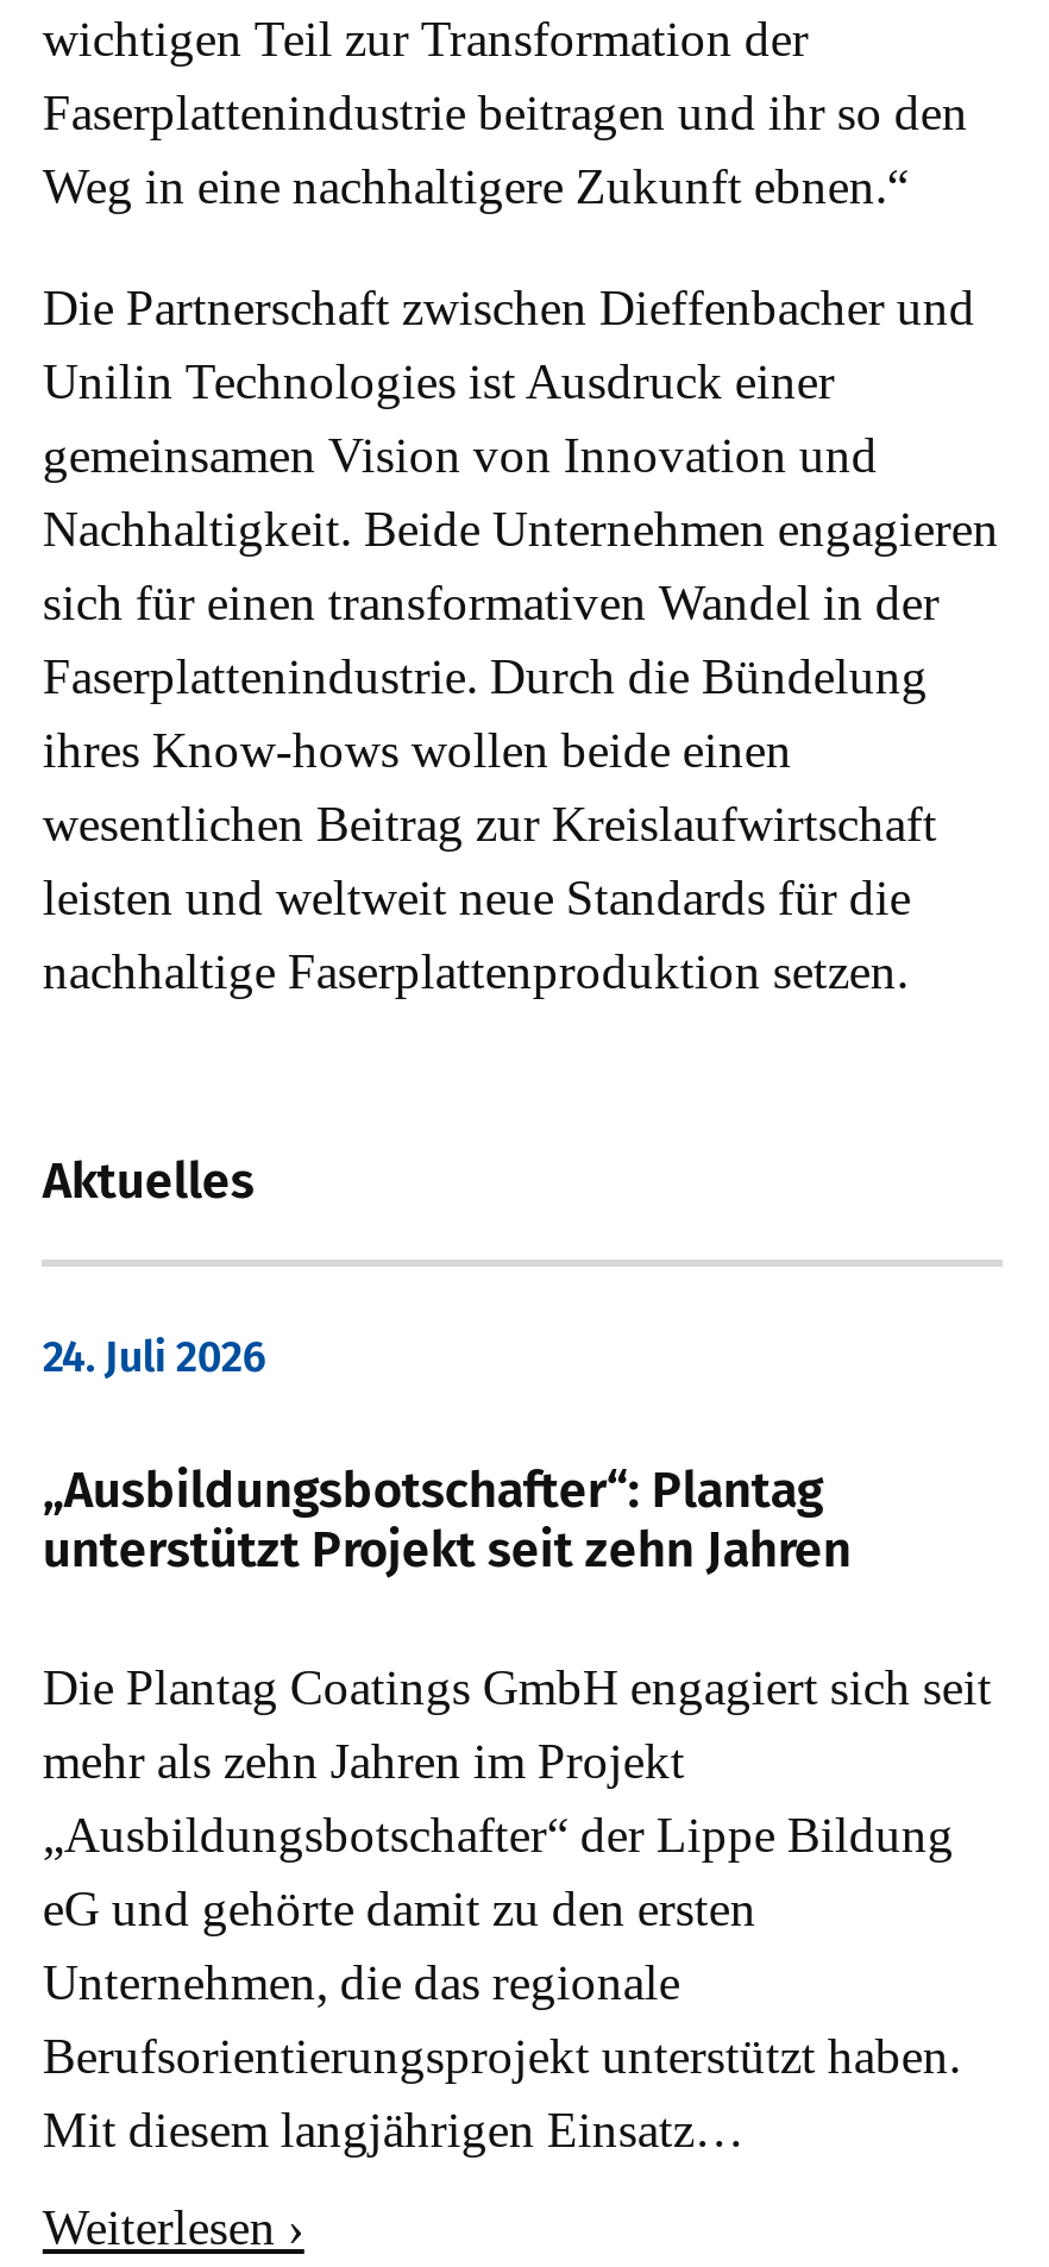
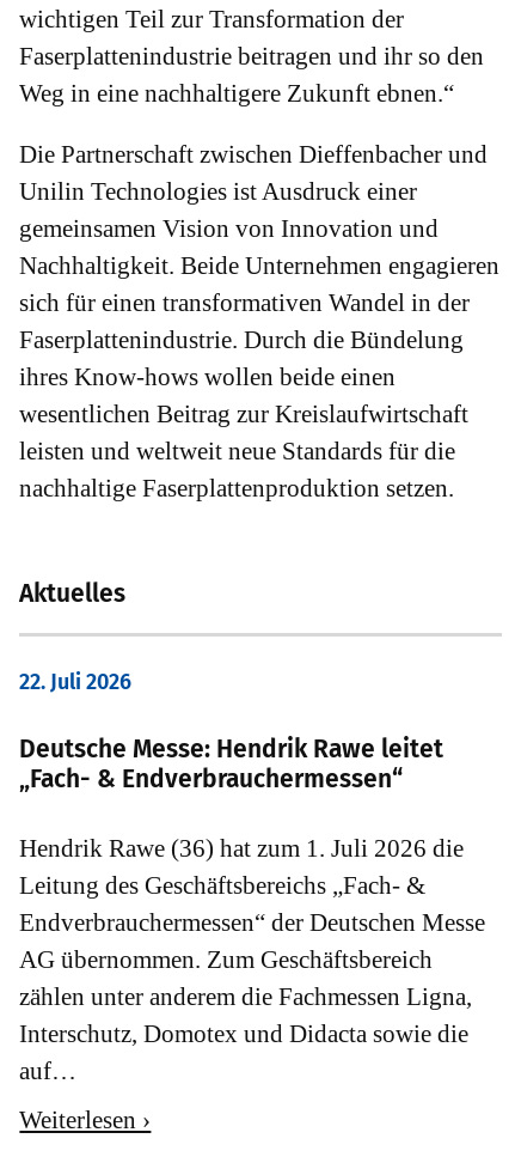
- 24. Juli 2026
+ 22. Juli 2026

- „Ausbildungsbotschafter“: Plantag
- unterstützt Projekt seit zehn Jahren
+ Deutsche Messe: Hendrik Rawe leitet
+ „Fach- & Endverbrauchermessen“

- Die Plantag Coatings GmbH engagiert sich seit
- mehr als zehn Jahren im Projekt
- „Ausbildungsbotschafter“ der Lippe Bildung
- eG und gehörte damit zu den ersten
- Unternehmen, die das regionale
- Berufsorientierungsprojekt unterstützt haben.
- Mit diesem langjährigen Einsatz…
+ Hendrik Rawe (36) hat zum 1. Juli 2026 die
+ Leitung des Geschäftsbereichs „Fach- &
+ Endverbrauchermessen“ der Deutschen Messe
+ AG übernommen. Zum Geschäftsbereich
+ zählen unter anderem die Fachmessen Ligna,
+ Interschutz, Domotex und Didacta sowie die
+ auf…
